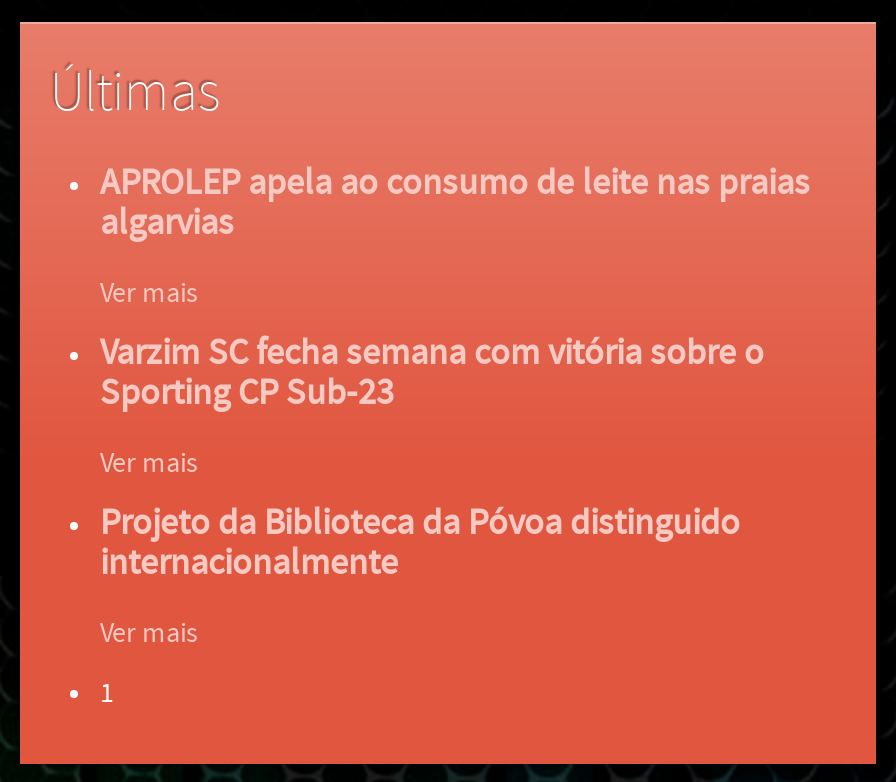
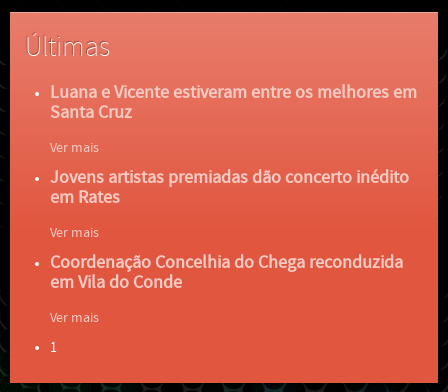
- APROLEP apela ao consumo de leite nas praias
- algarvias
+ Luana e Vicente estiveram entre os melhores em
+ Santa Cruz

- Varzim SC fecha semana com vitória sobre o
- Sporting CP Sub-23
+ Jovens artistas premiadas dão concerto inédito
+ em Rates

- Projeto da Biblioteca da Póvoa distinguido
- internacionalmente
+ Coordenação Concelhia do Chega reconduzida
+ em Vila do Conde
